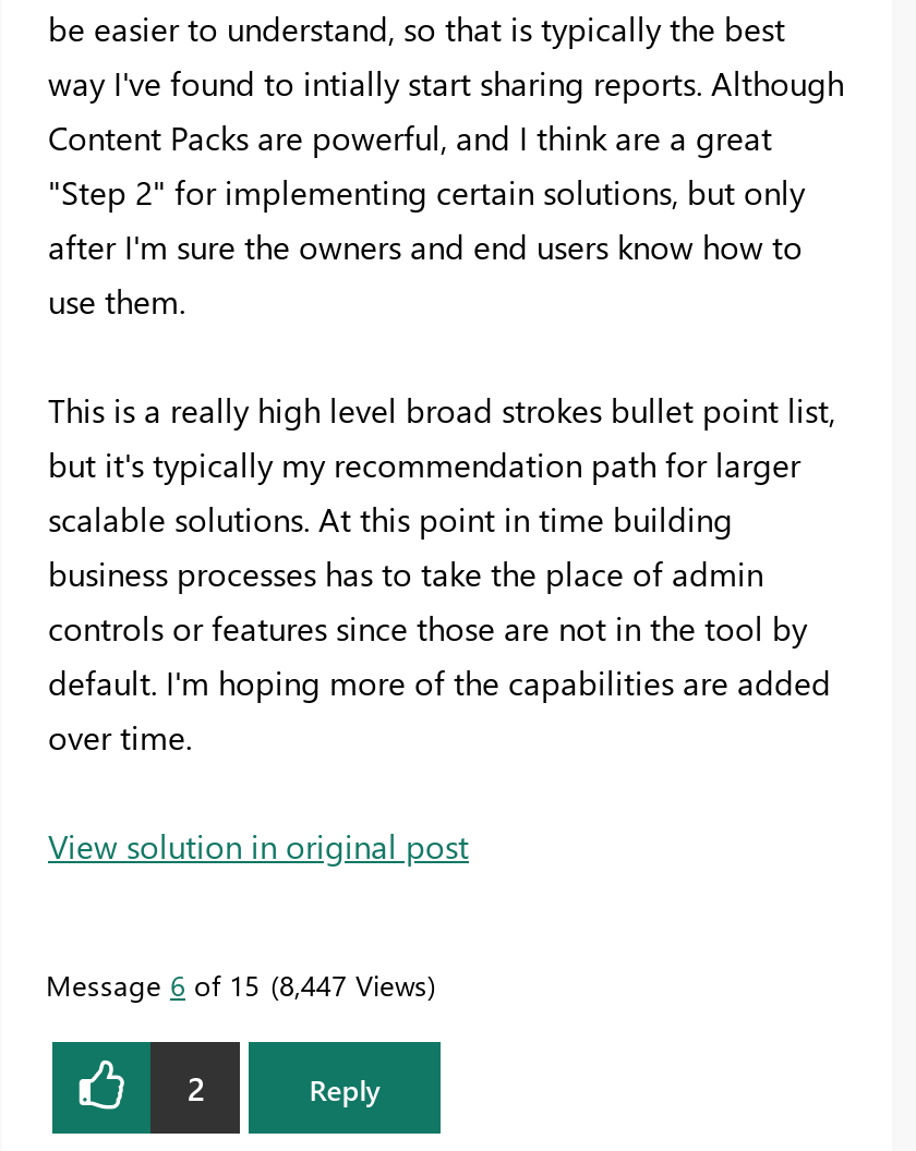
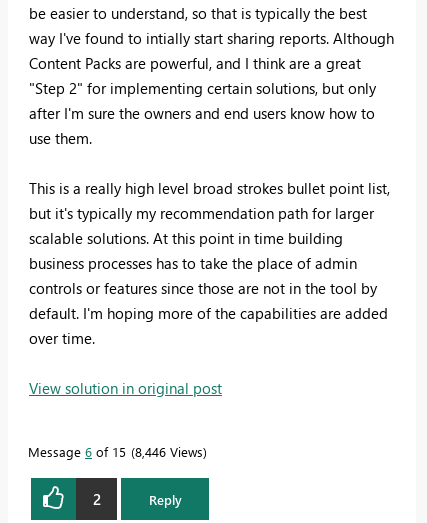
- Message 6 of 15 8,447 Views
+ Message 6 of 15 8,446 Views
